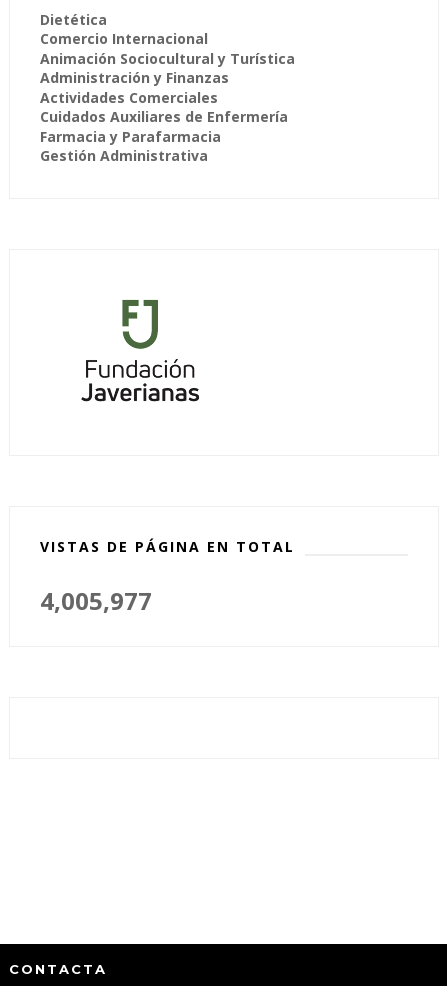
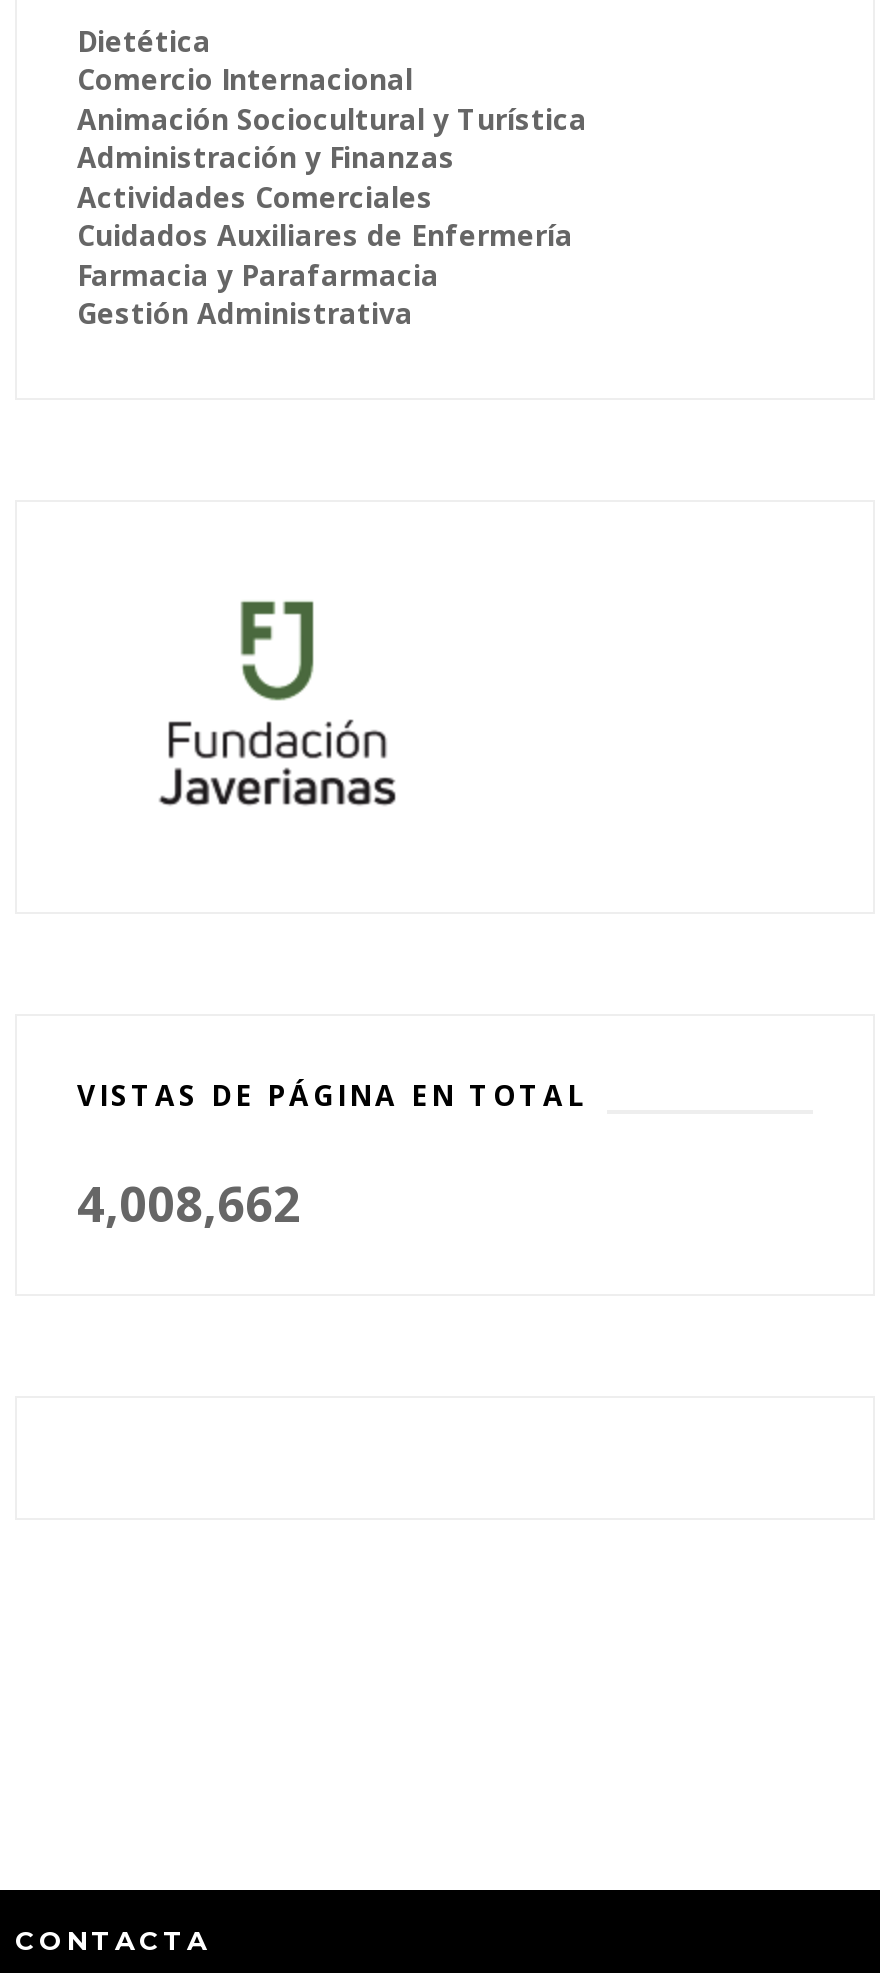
- 4,005,977
+ 4,008,662
